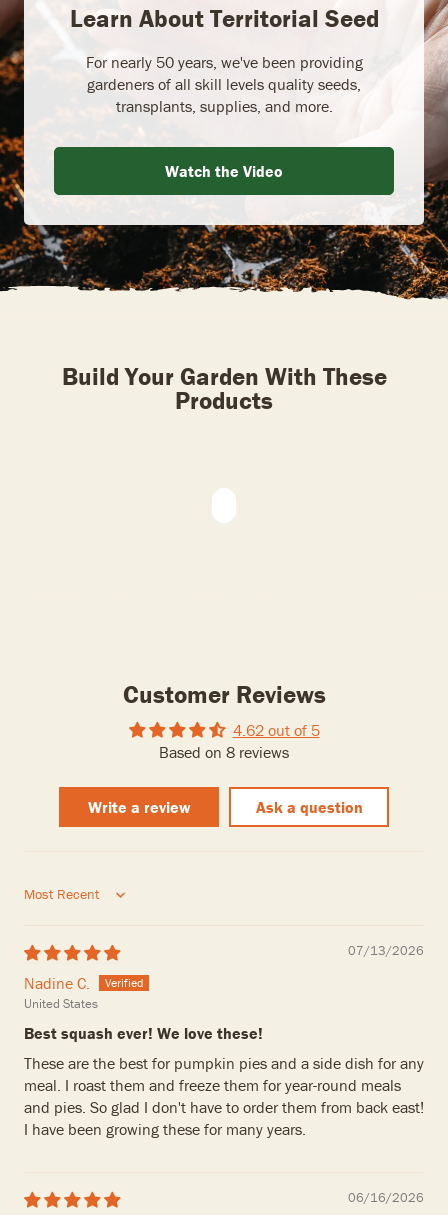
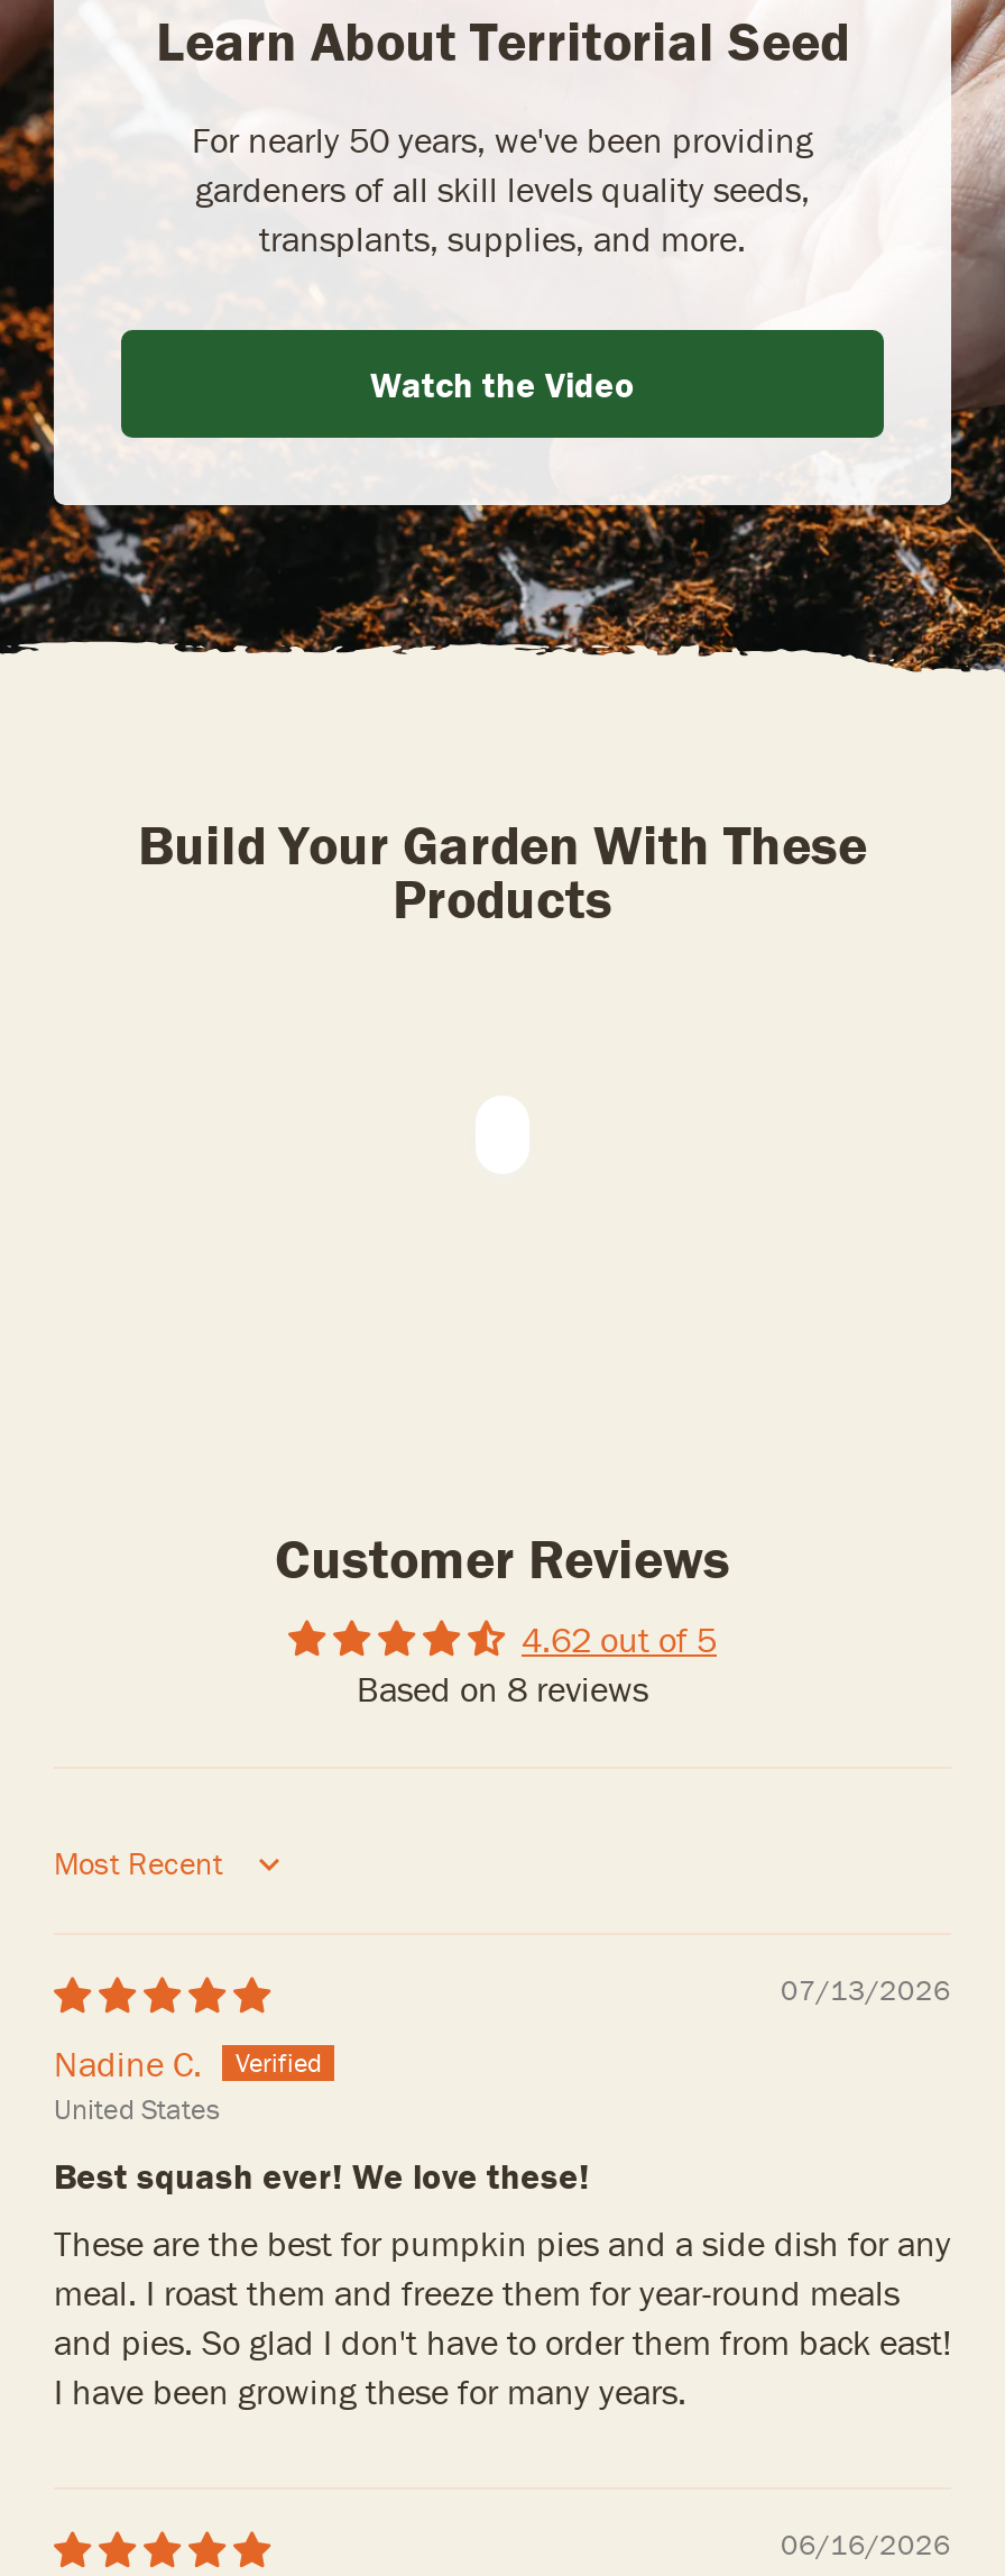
- Write a review
- Ask a question
